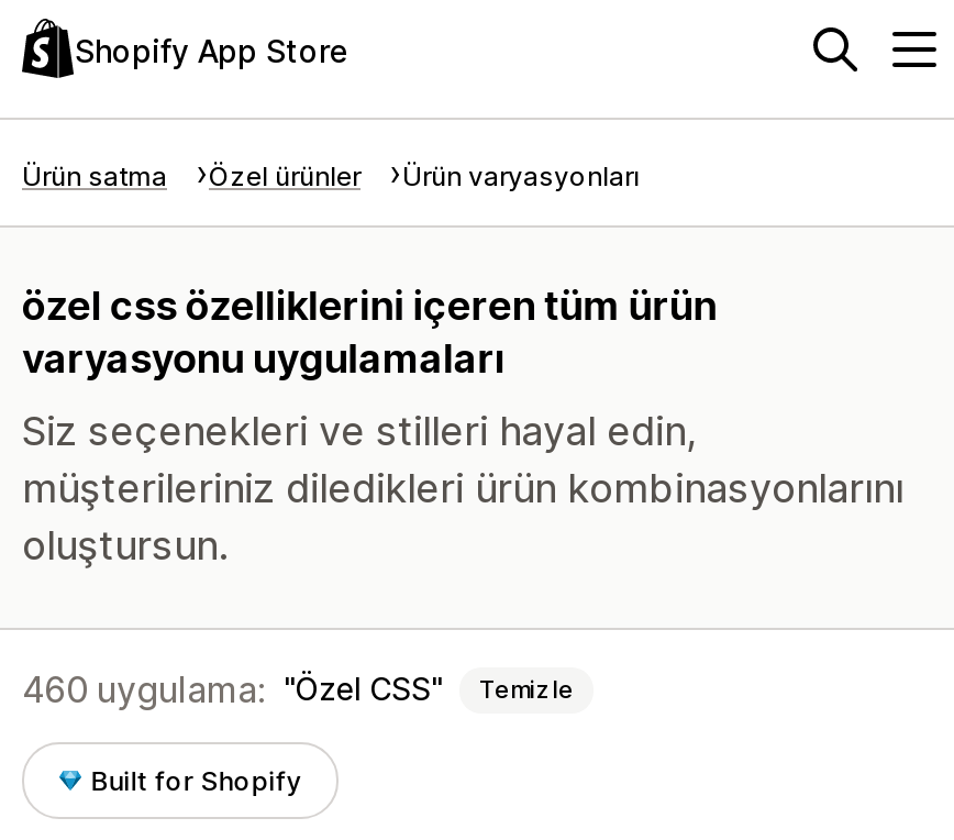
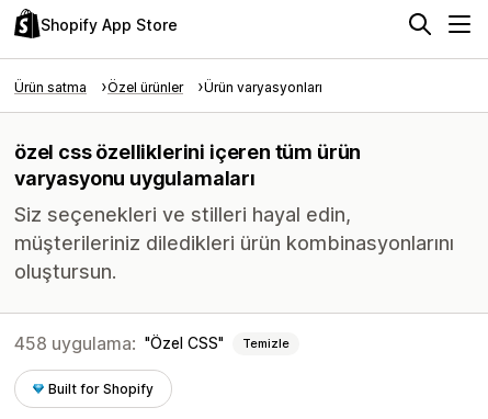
- 460 uygulama: Özel CSS Temizle
+ 458 uygulama: Özel CSS Temizle
